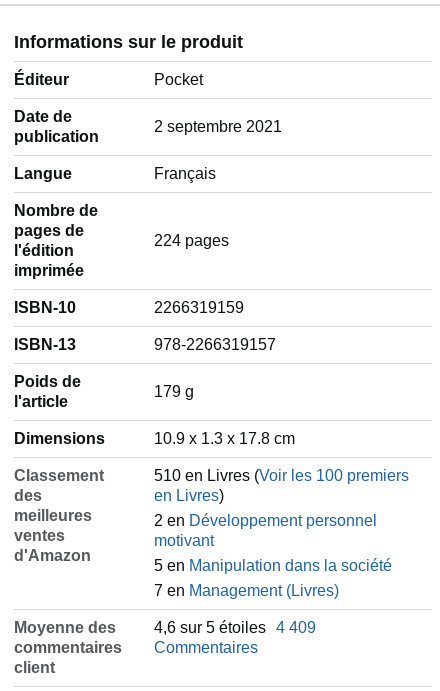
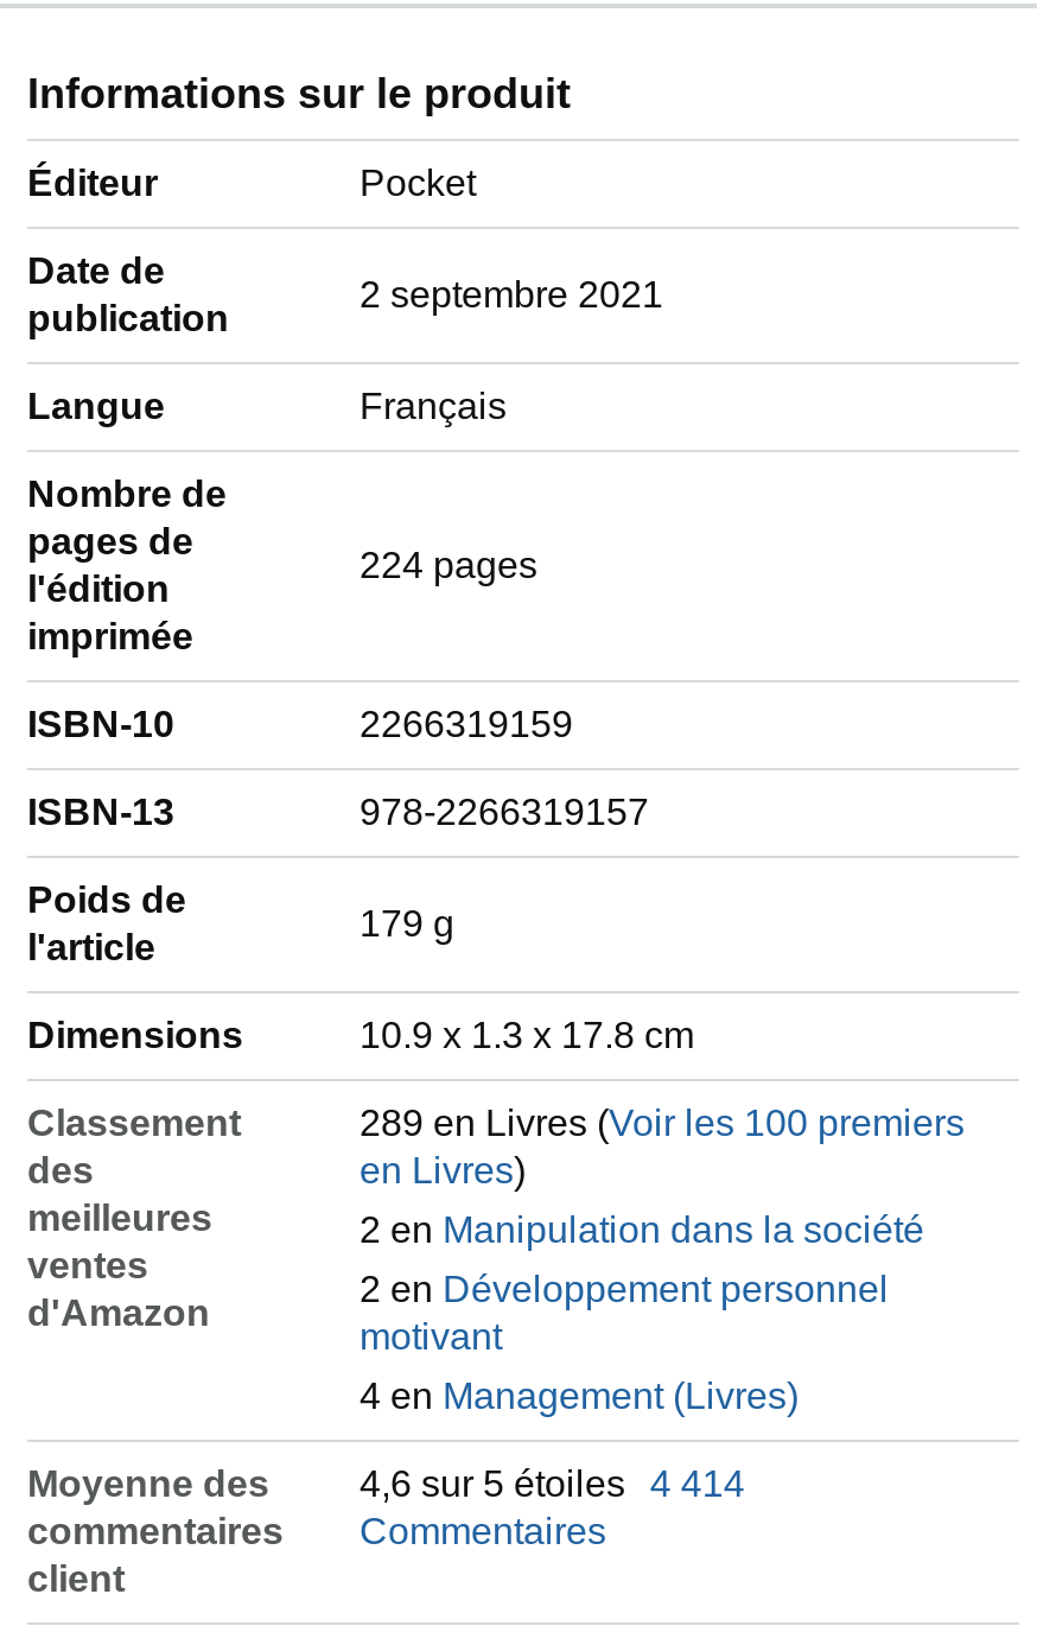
- 510 en Livres (Voir les 100 premiers
+ 289 en Livres (Voir les 100 premiers

moved down: 2 en Développement personnel | motivant

+ 2 en Manipulation dans la société

- 5 en Manipulation dans la société
- 7 en Management (Livres)
+ 4 en Management (Livres)

- 4,6 sur 5 étoiles 4 409
+ 4,6 sur 5 étoiles 4 414
